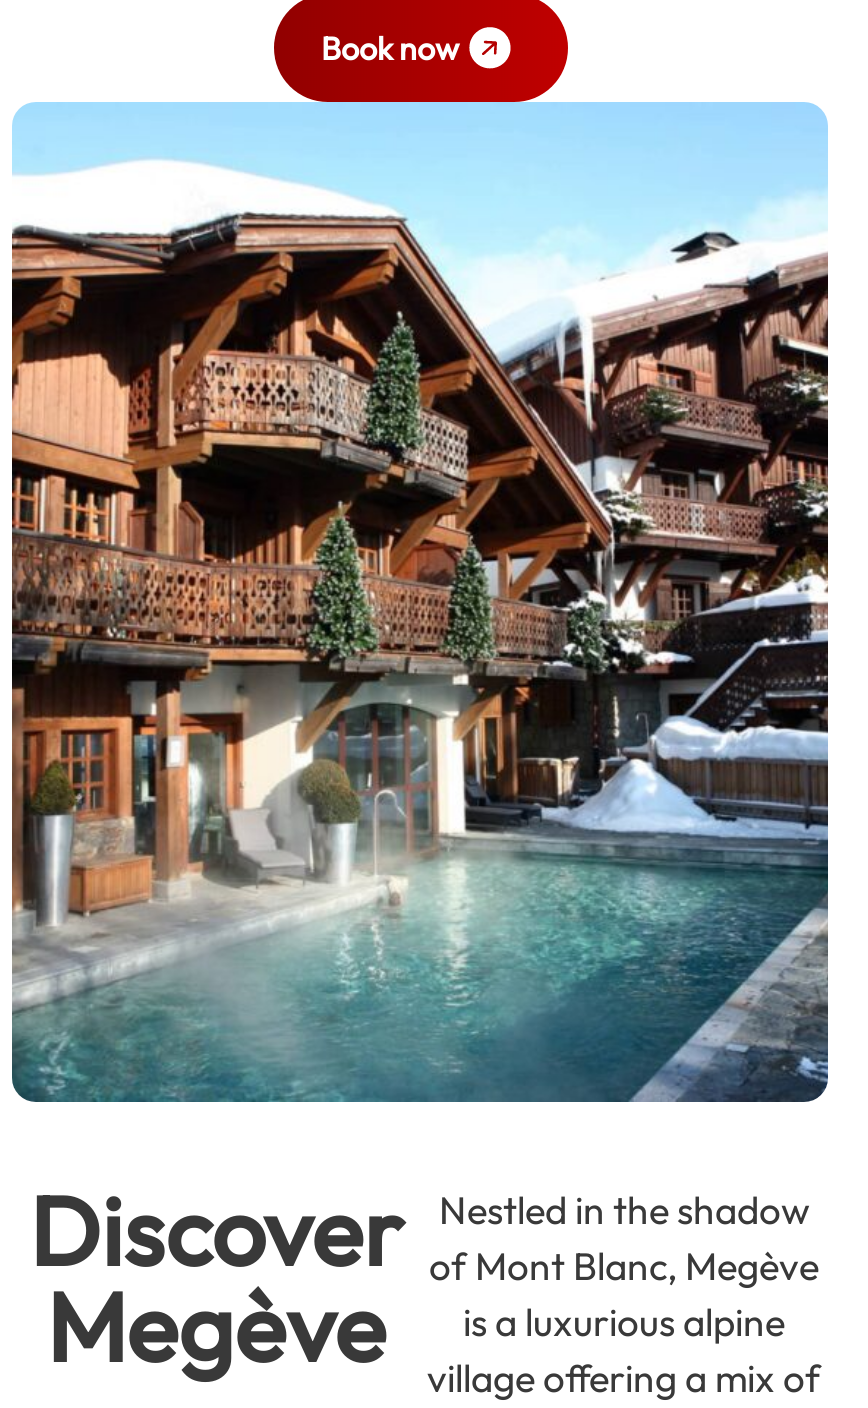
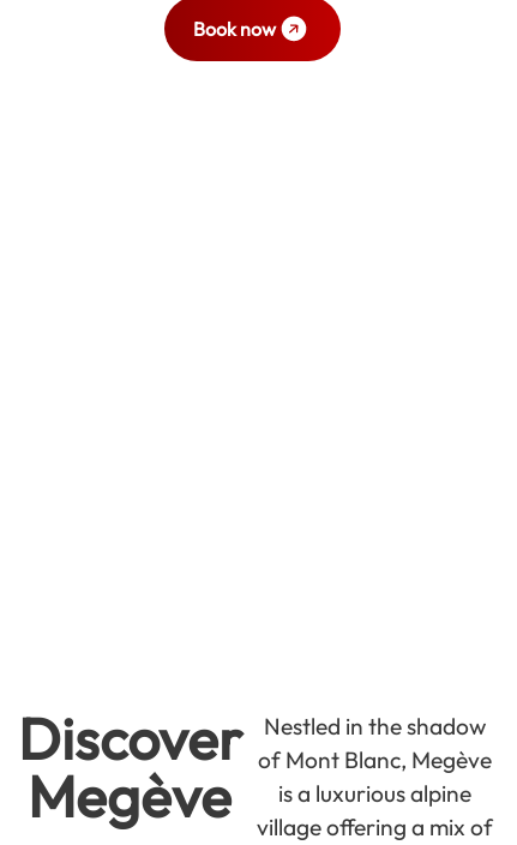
- [image]
